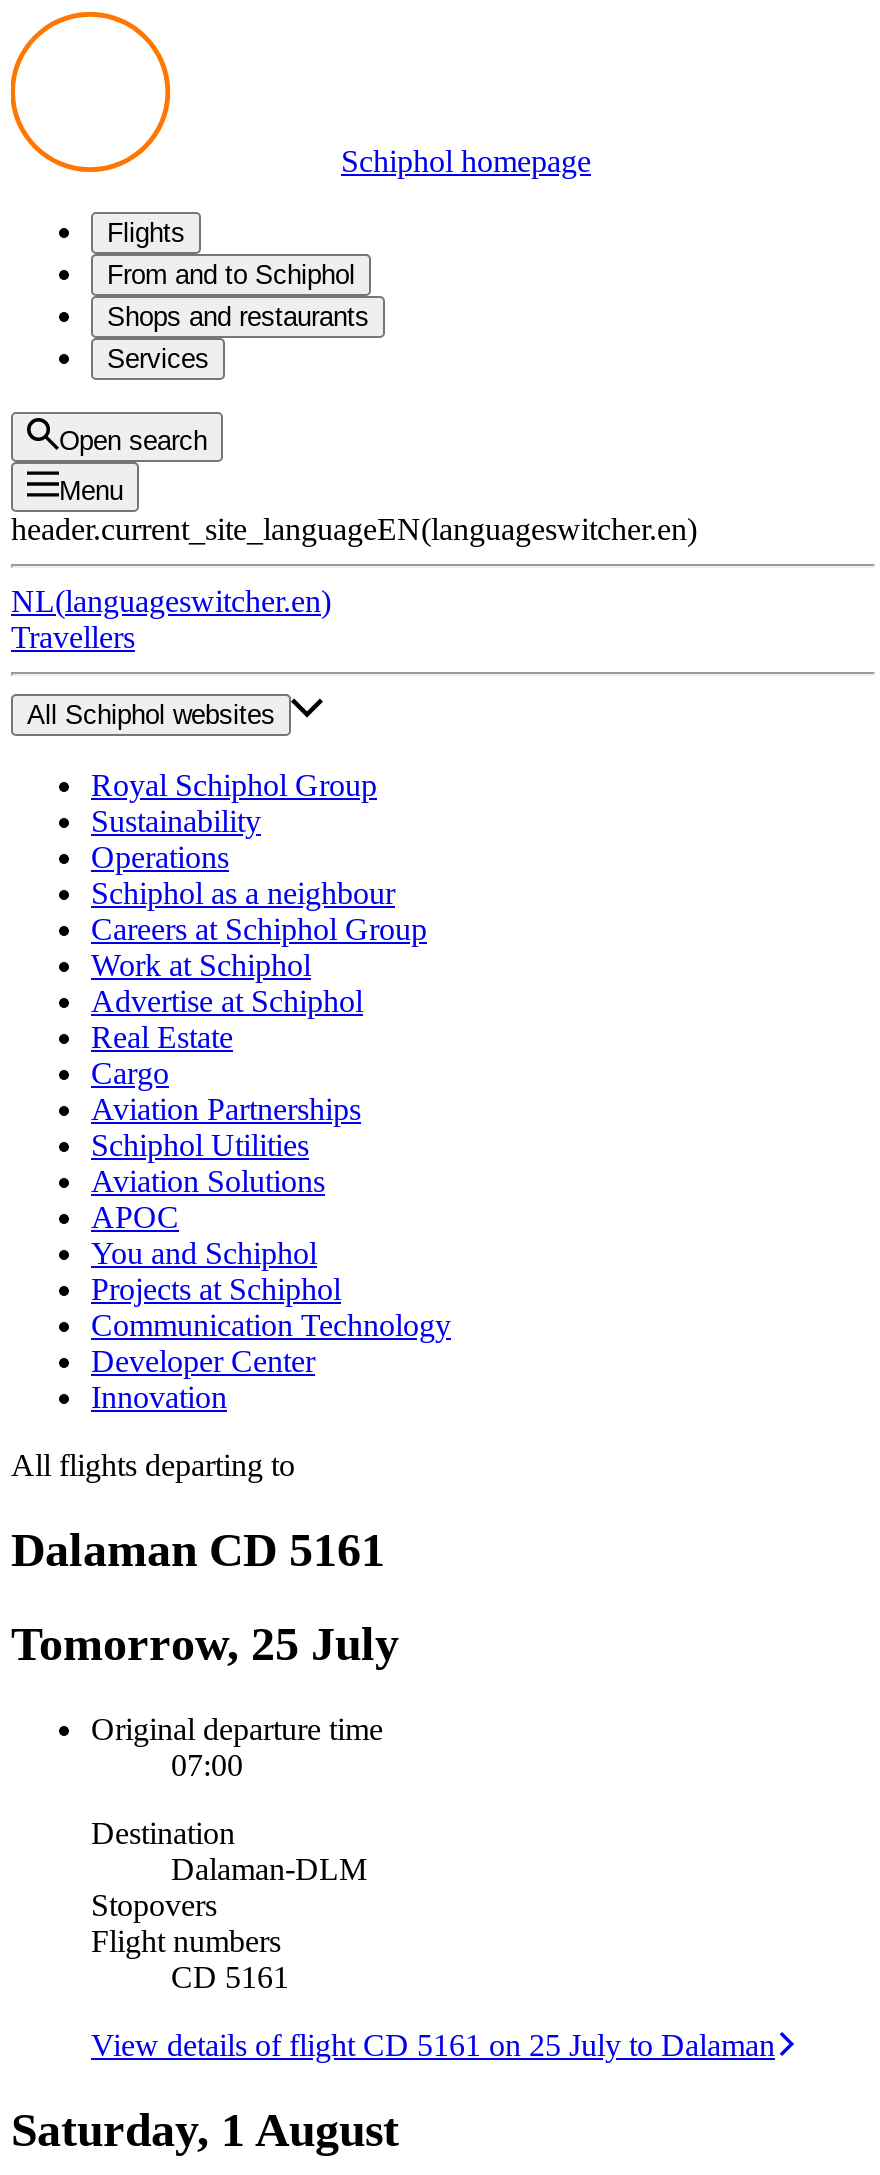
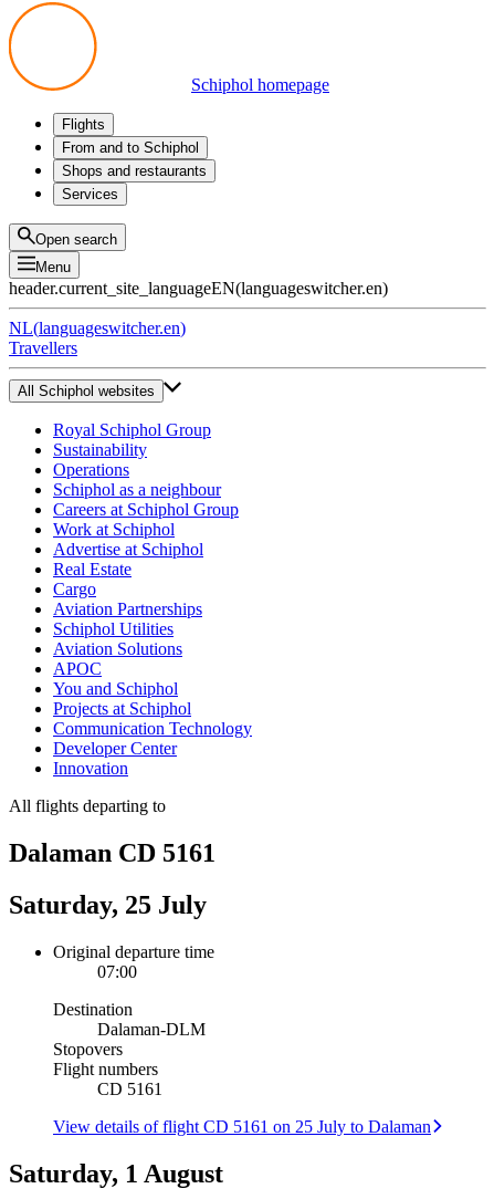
- Tomorrow, 25 July
+ Saturday, 25 July
